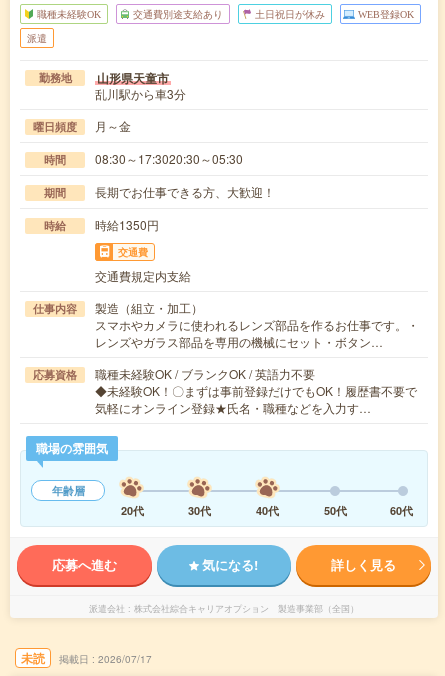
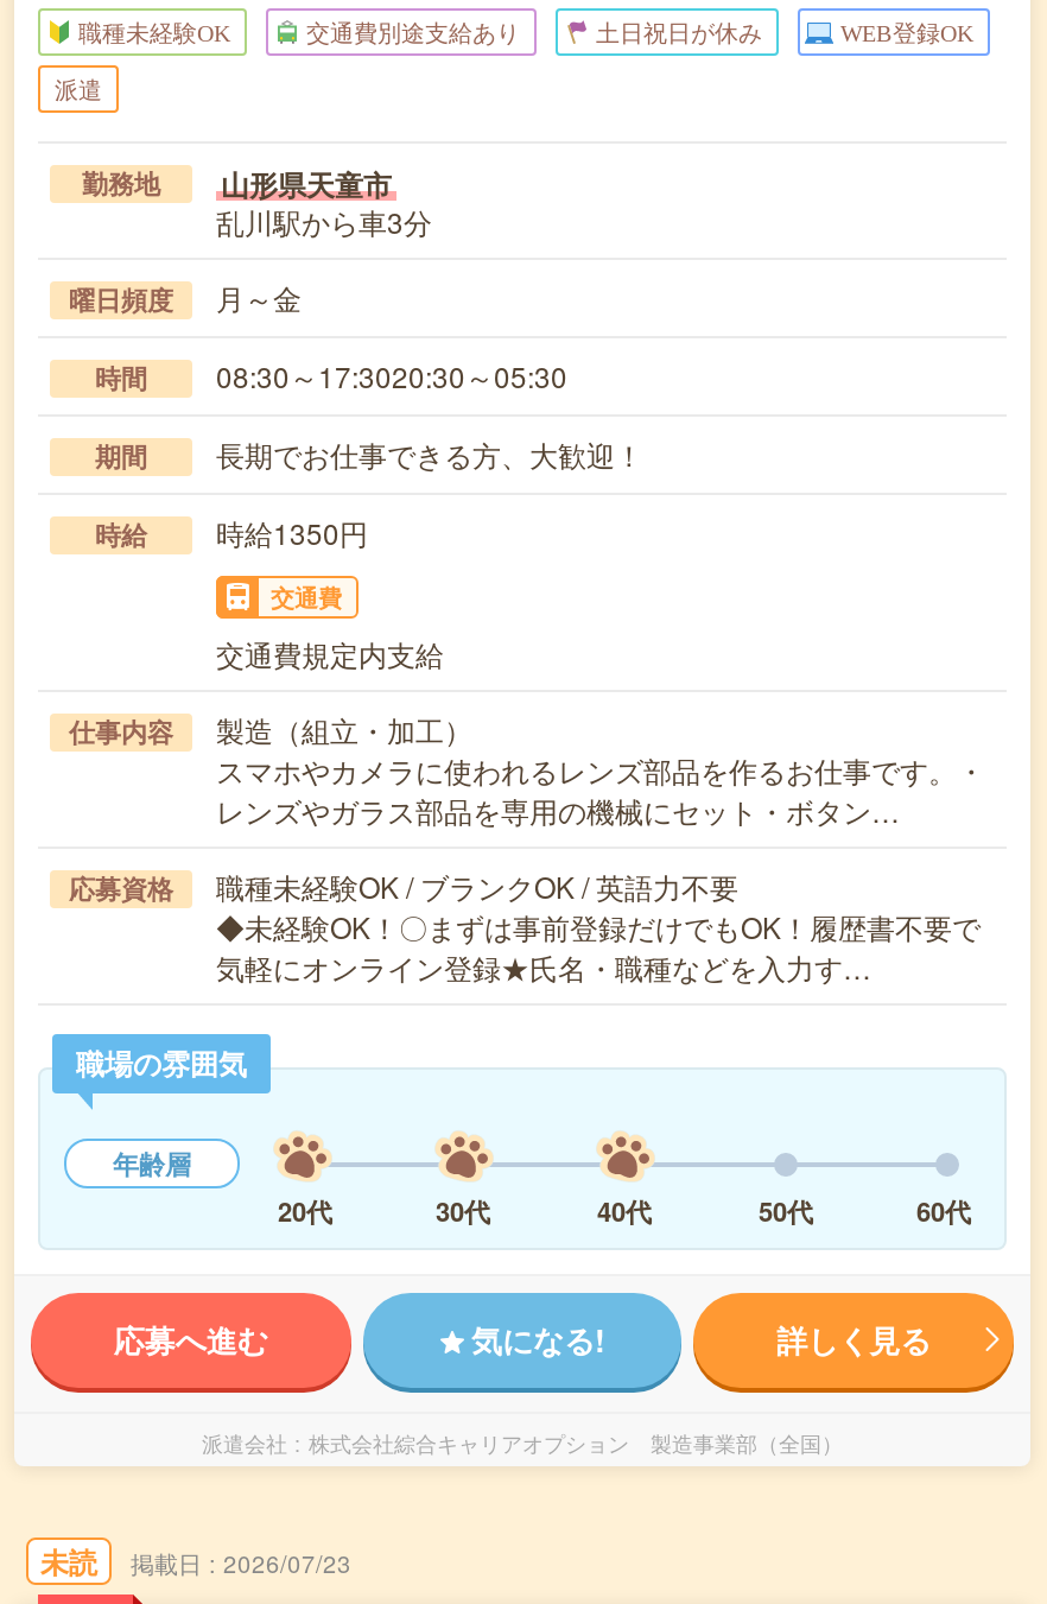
- 2026/07/17
+ 2026/07/23
